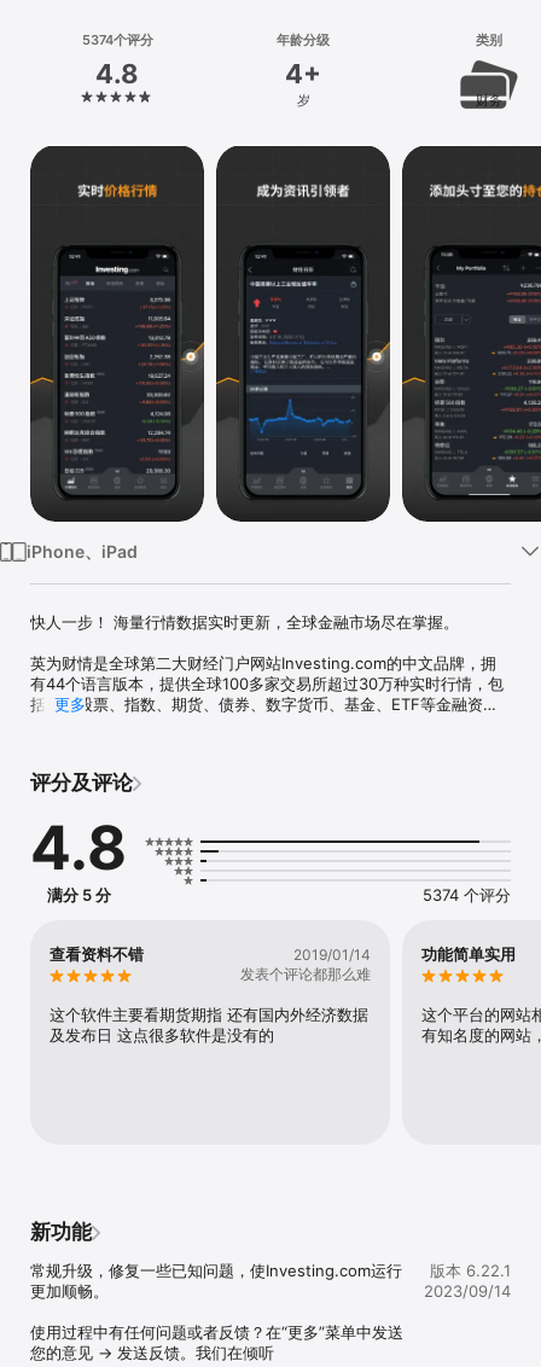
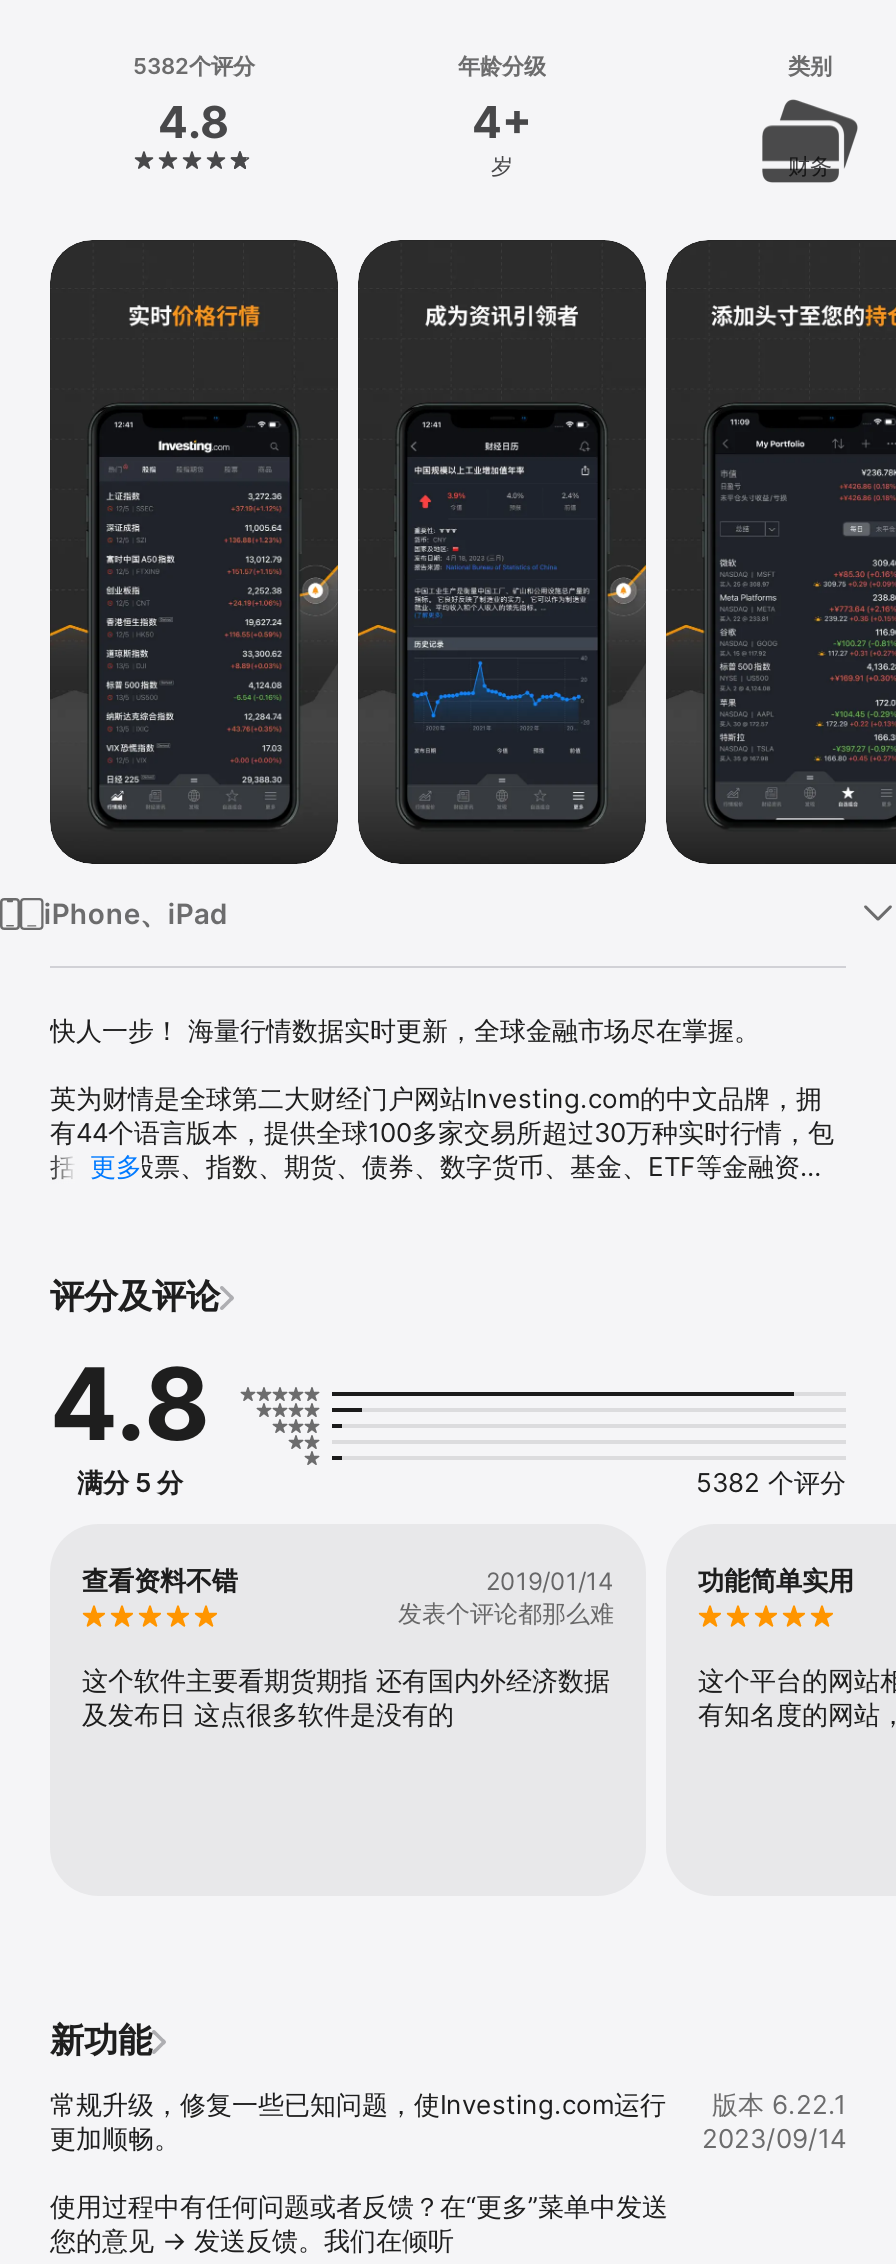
- 5374个评分
+ 5382个评分

- 5374 个评分
+ 5382 个评分
